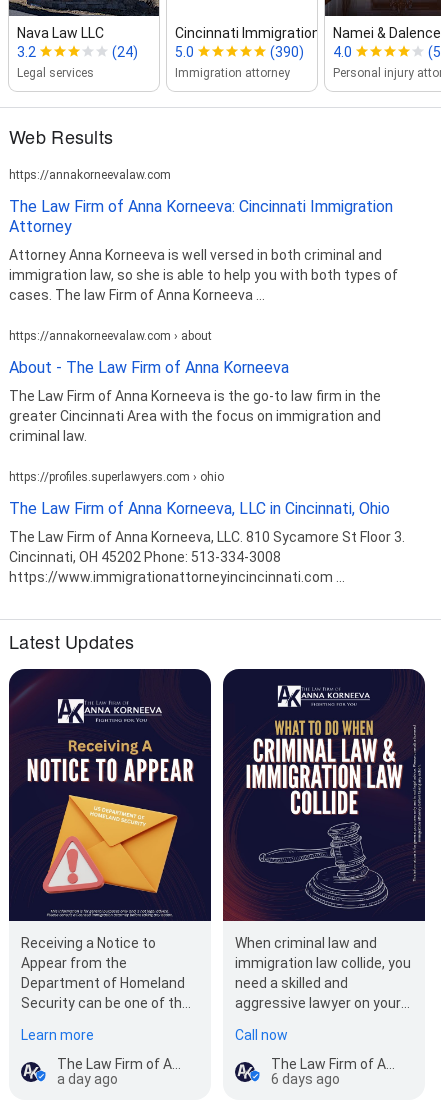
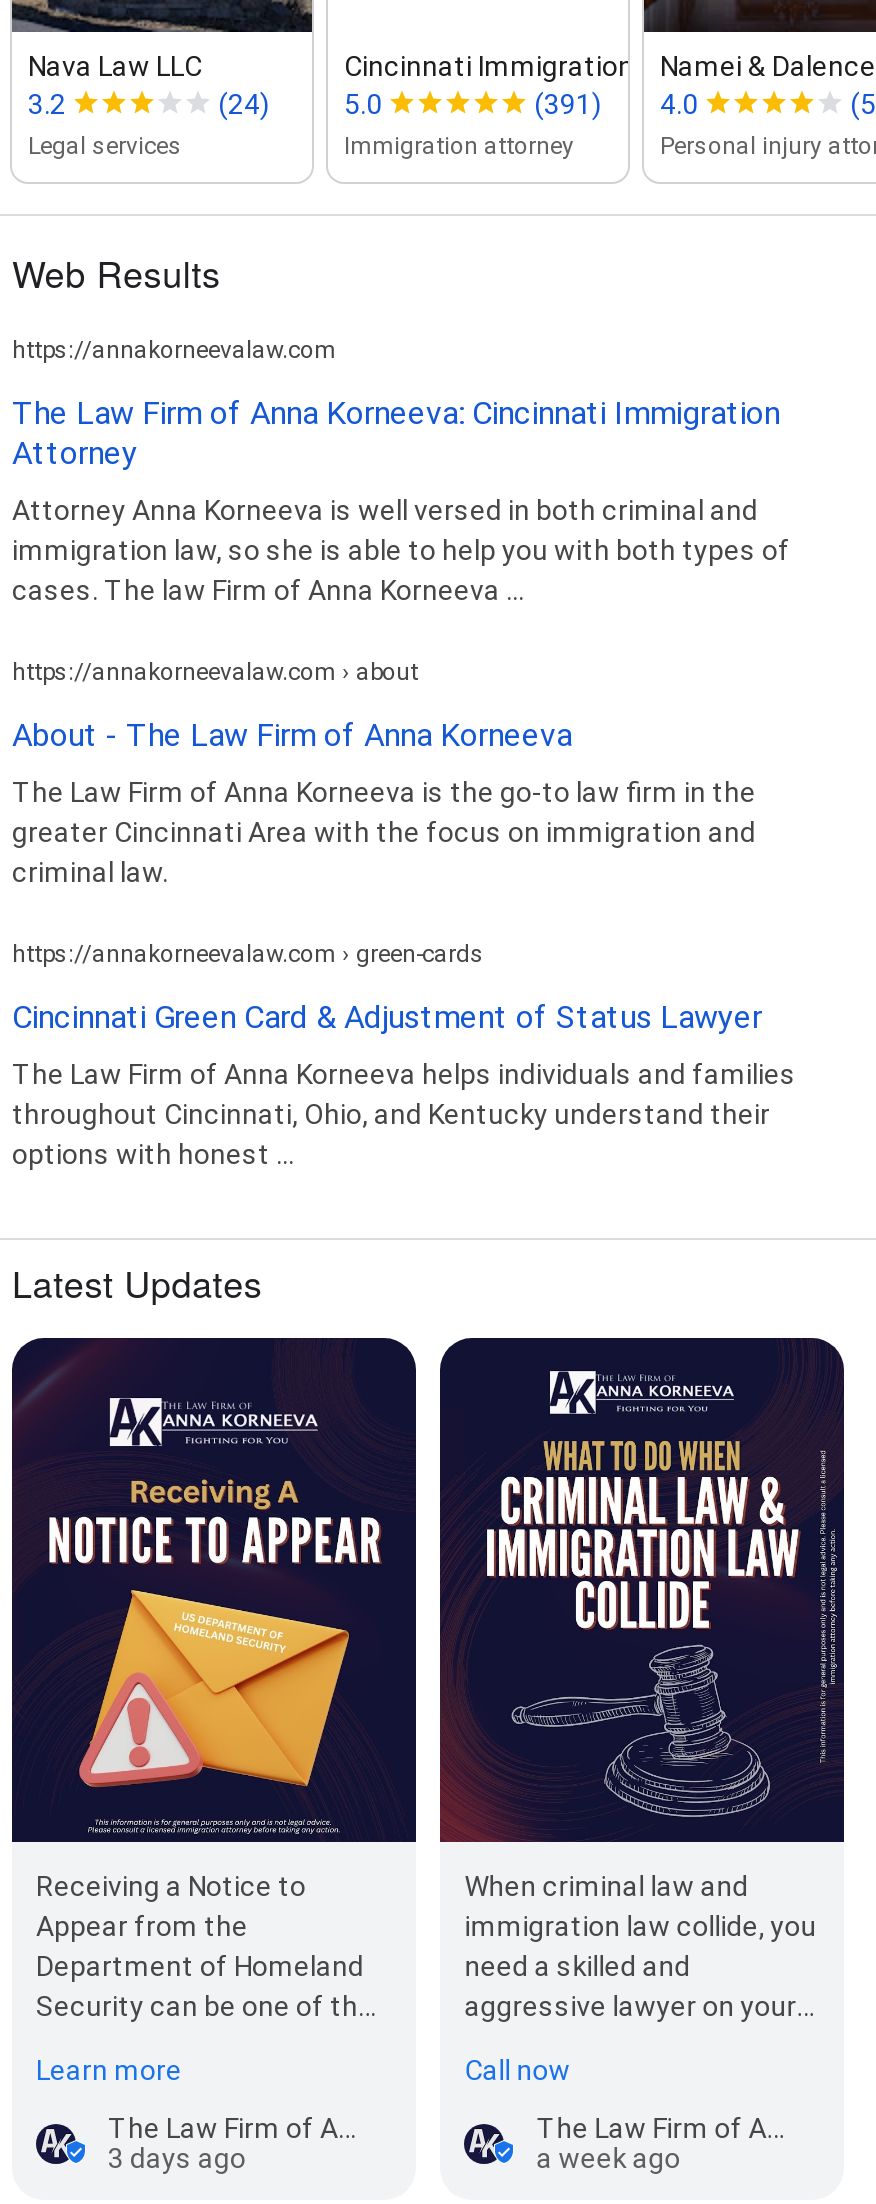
- (390) 4.0
+ (391) 4.0

- https://profiles.superlawyers.com › ohio
+ https://annakorneevalaw.com › green-cards

- The Law Firm of Anna Korneeva, LLC in Cincinnati, Ohio
+ Cincinnati Green Card & Adjustment of Status Lawyer

- The Law Firm of Anna Korneeva, LLC. 810 Sycamore St Floor 3.
- Cincinnati, OH 45202 Phone: 513-334-3008
- https://www.immigrationattorneyincincinnati.com ...
+ The Law Firm of Anna Korneeva helps individuals and families
+ throughout Cincinnati, Ohio, and Kentucky understand their
+ options with honest ...

- a day ago
+ 3 days ago

- 6 days ago
+ a week ago
